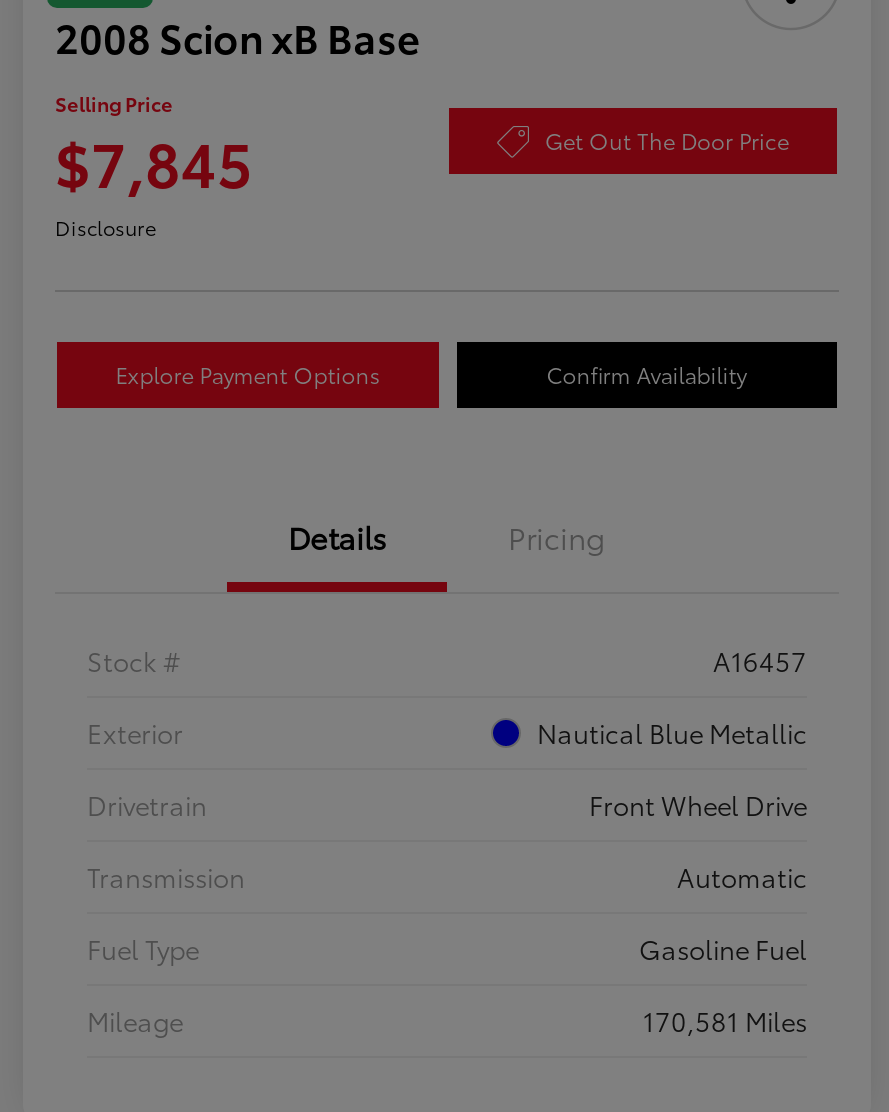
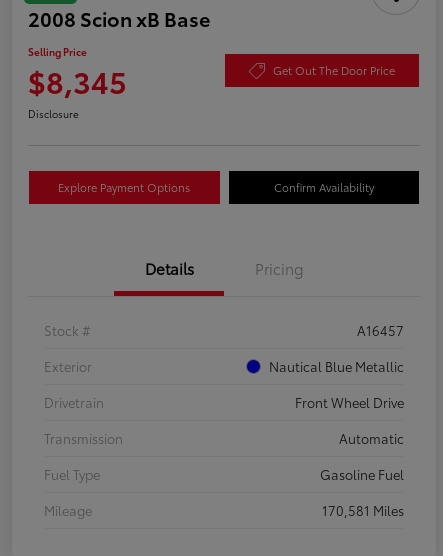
- $7,845
+ $8,345
